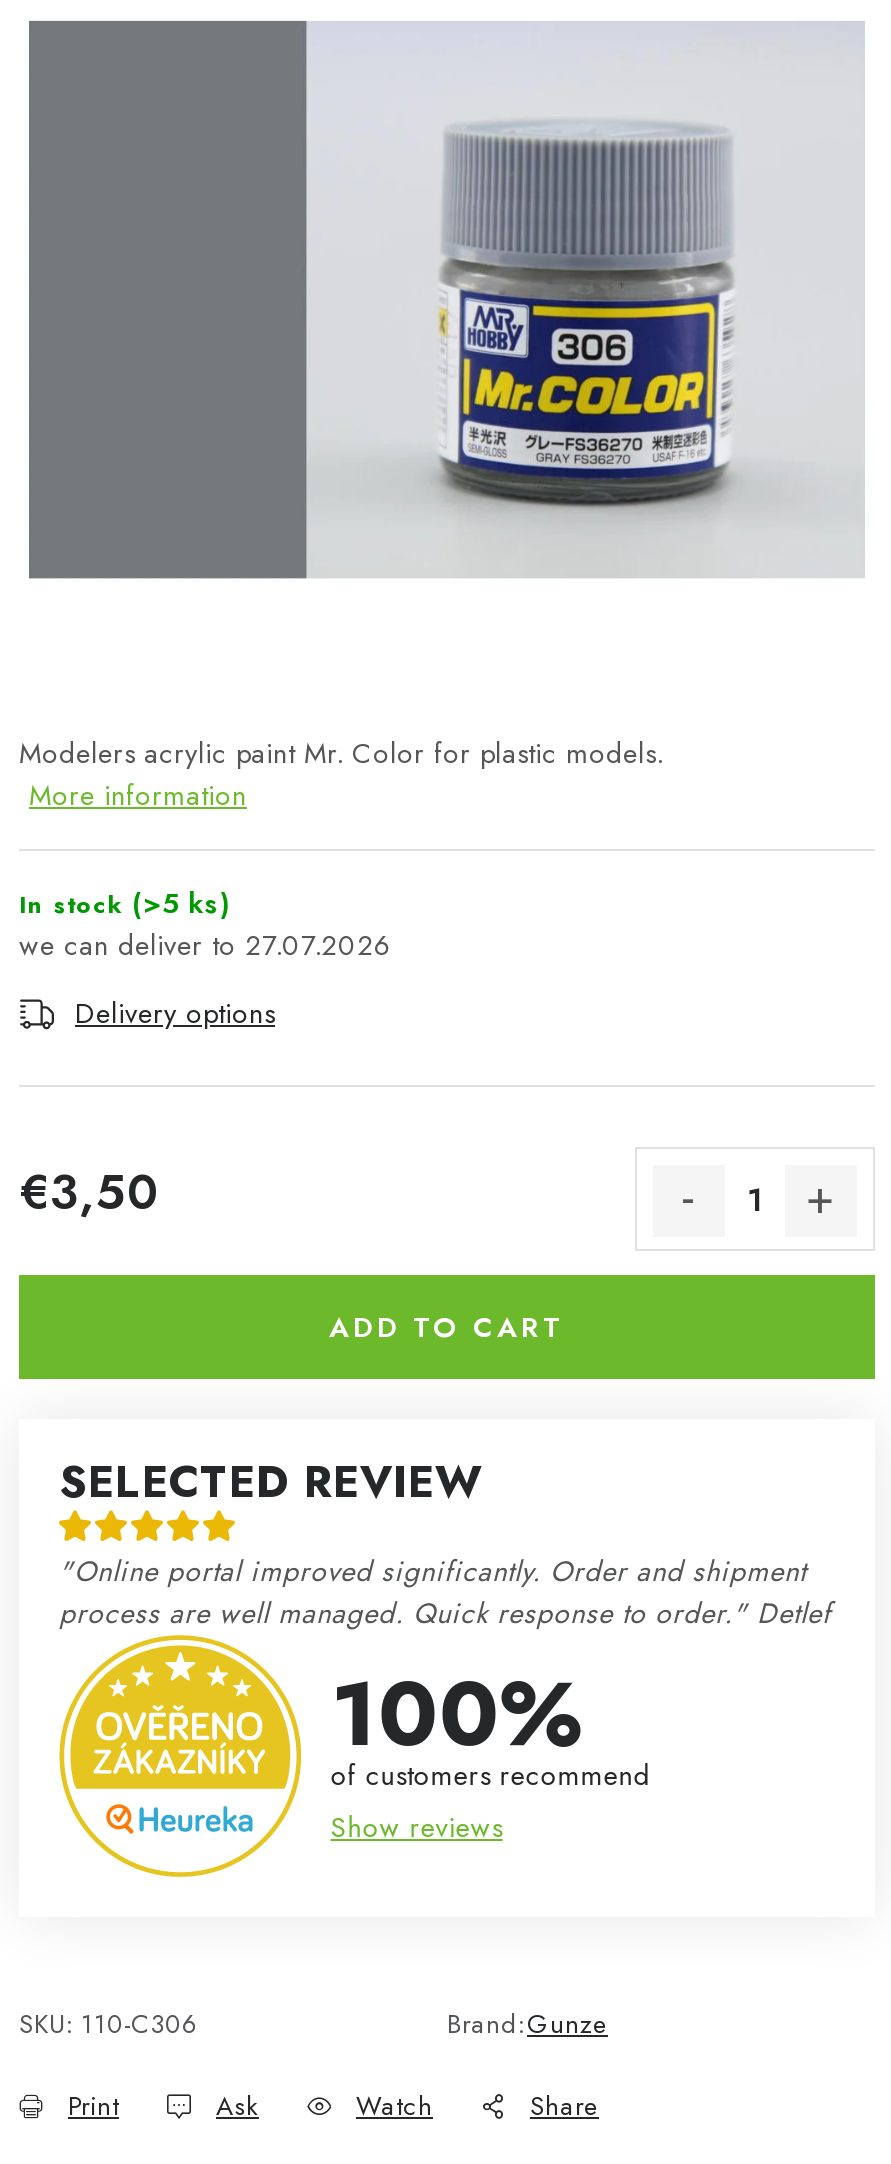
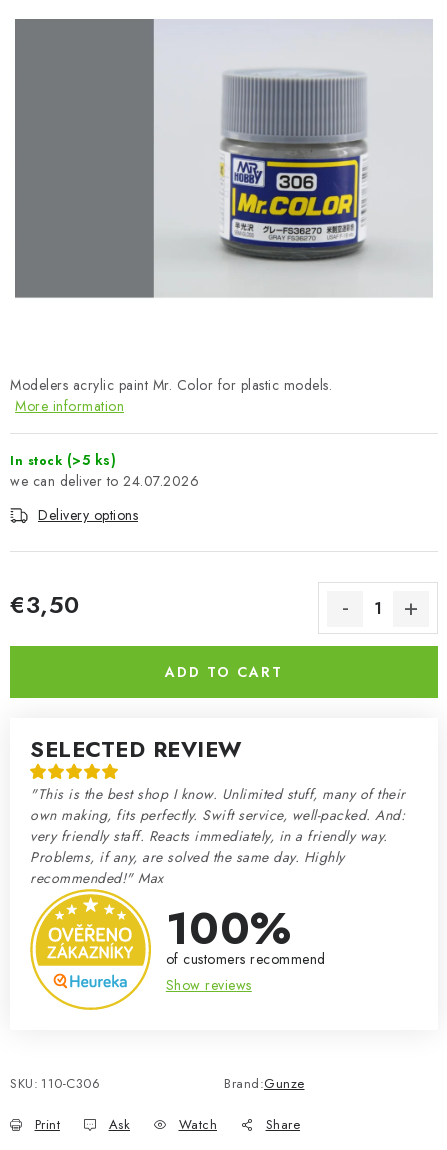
- 27.07.2026
+ 24.07.2026

- "Online portal improved significantly. Order and shipment
- process are well managed. Quick response to order." Detlef
+ "This is the best shop I know. Unlimited stuff, many of their
+ own making, fits perfectly. Swift service, well-packed. And:
+ very friendly staff. Reacts immediately, in a friendly way.
+ Problems, if any, are solved the same day. Highly
+ recommended!" Max
